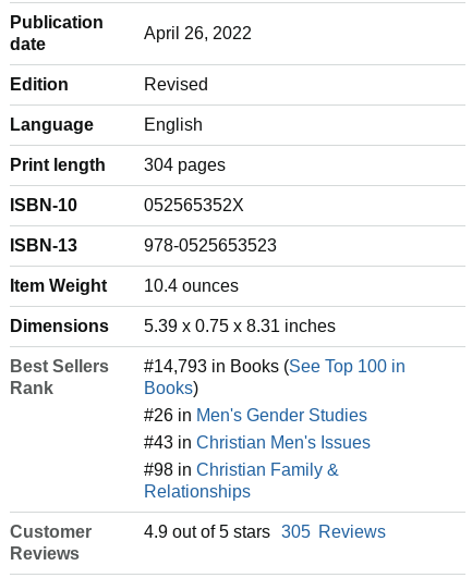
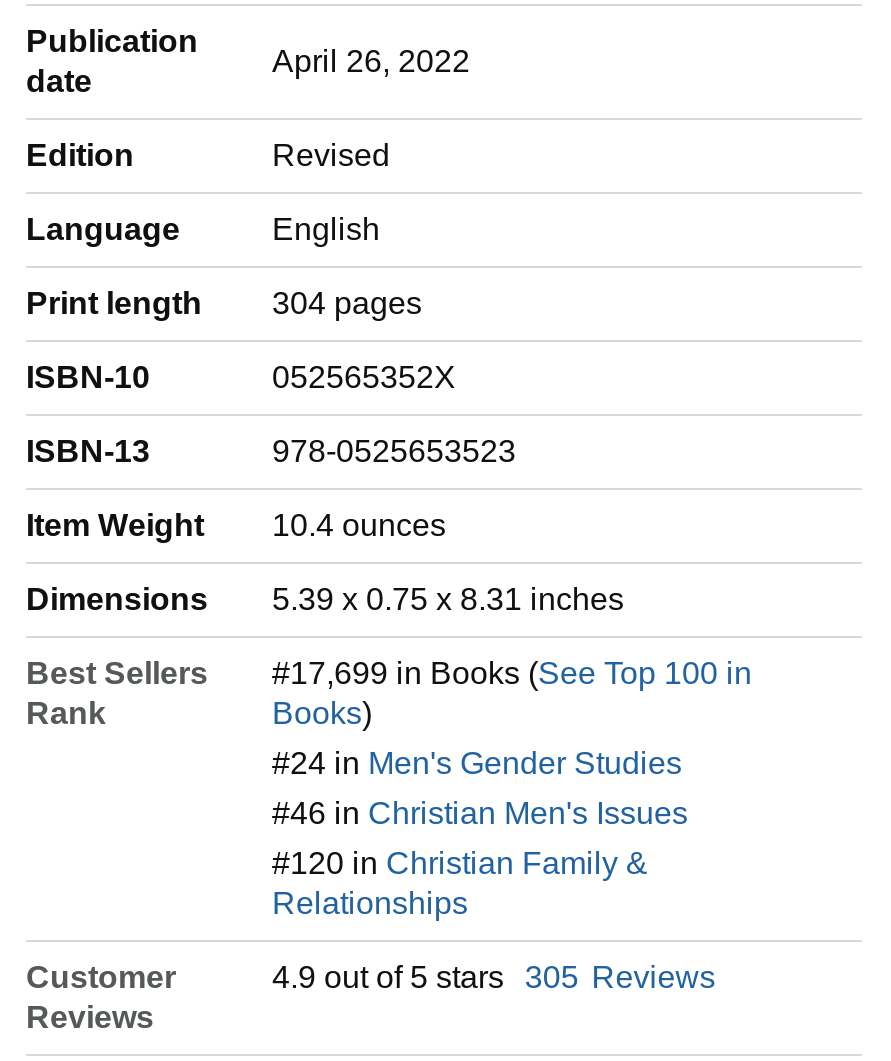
- #14,793 in Books (See Top 100 in
+ #17,699 in Books (See Top 100 in

- #26 in Men's Gender Studies
+ #24 in Men's Gender Studies

- #43 in Christian Men's Issues
+ #46 in Christian Men's Issues

- #98 in Christian Family &
+ #120 in Christian Family &
